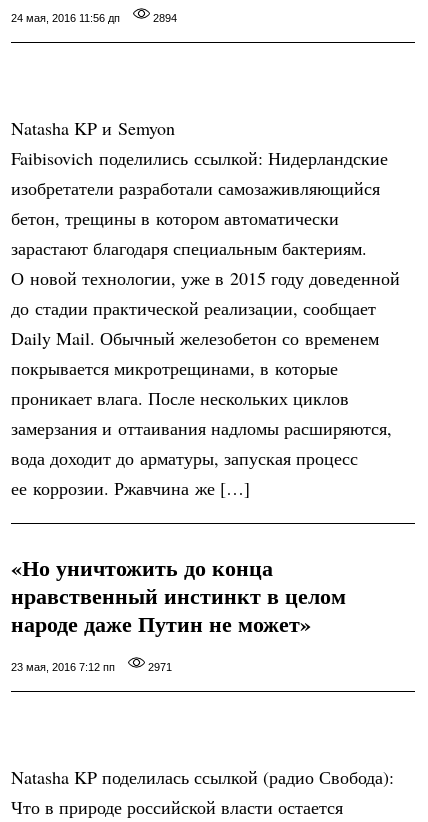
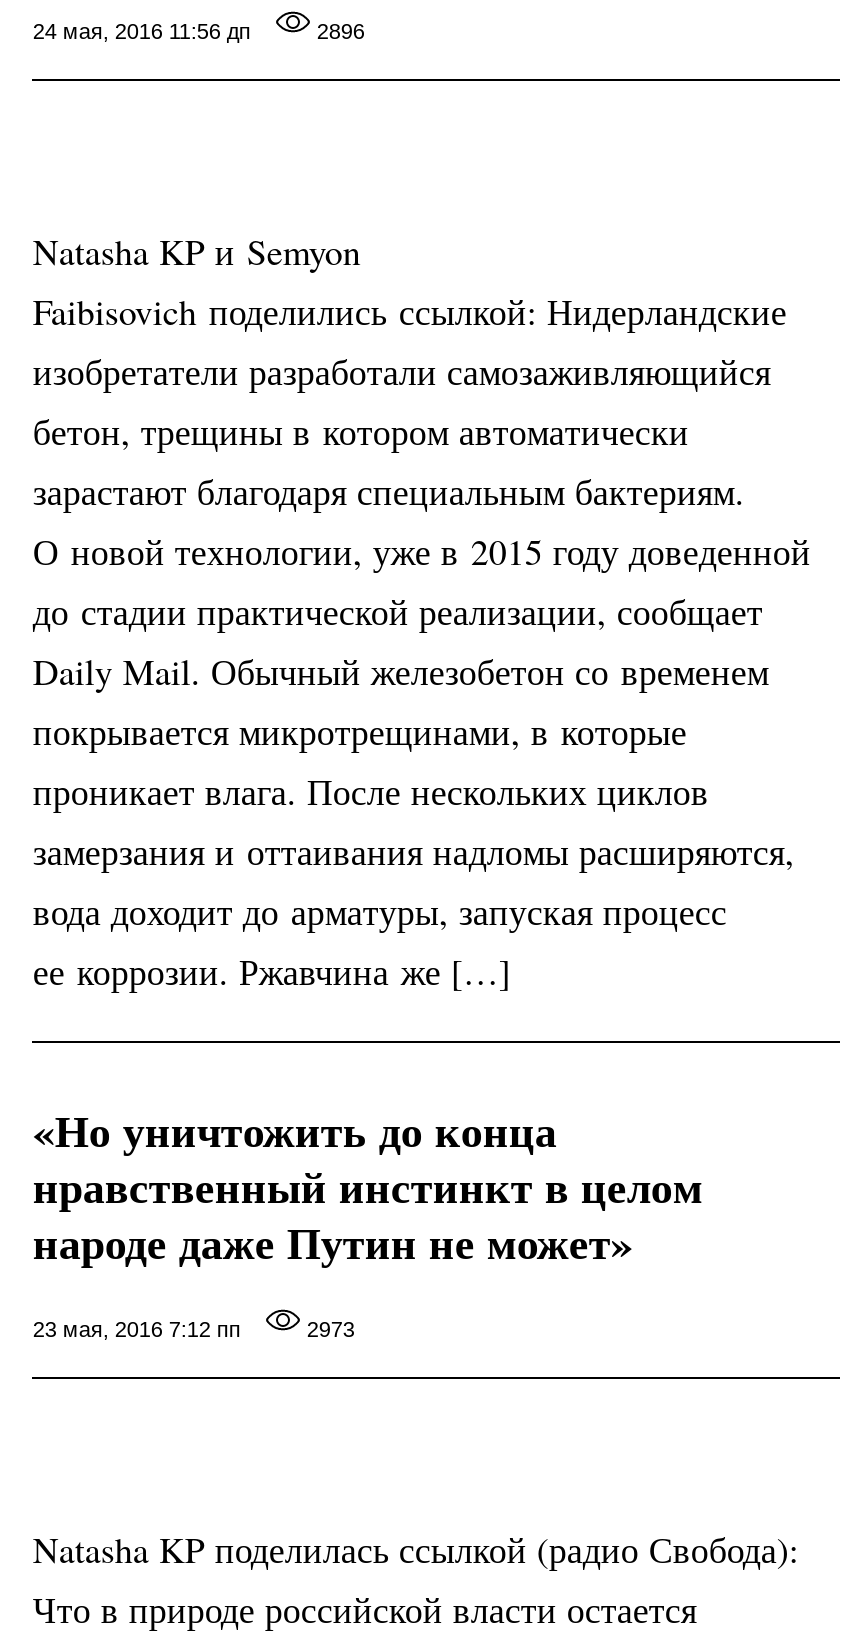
- 2894
+ 2896

- 2971
+ 2973
